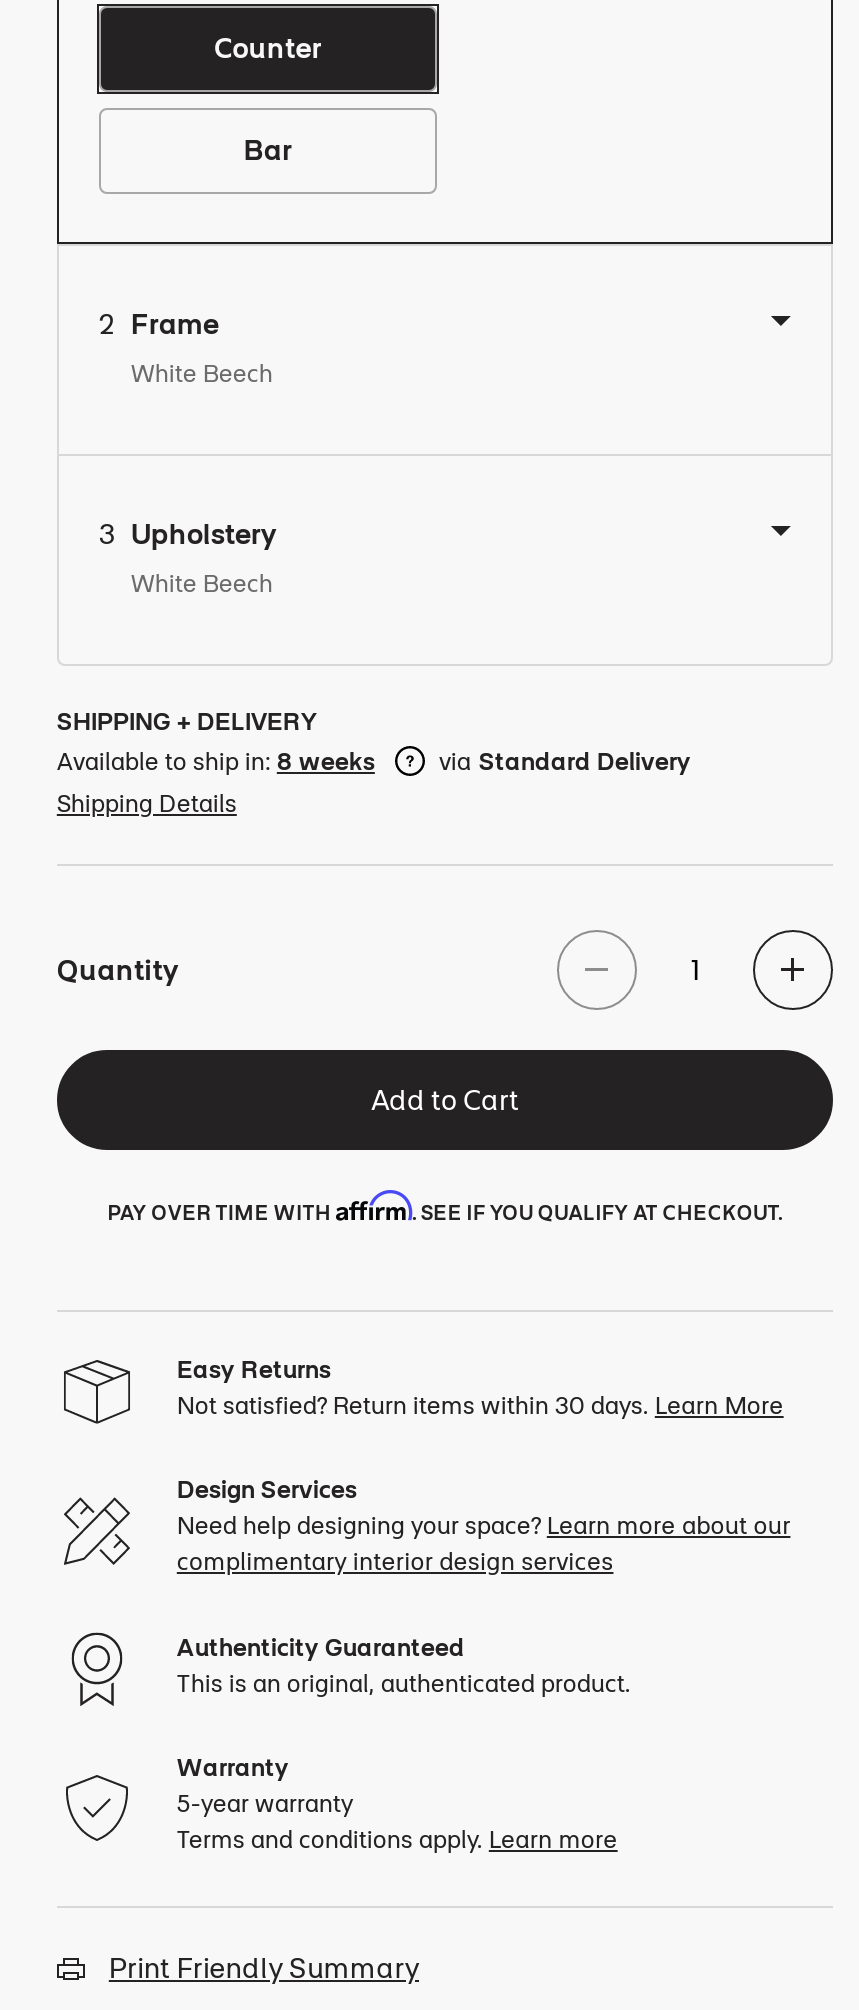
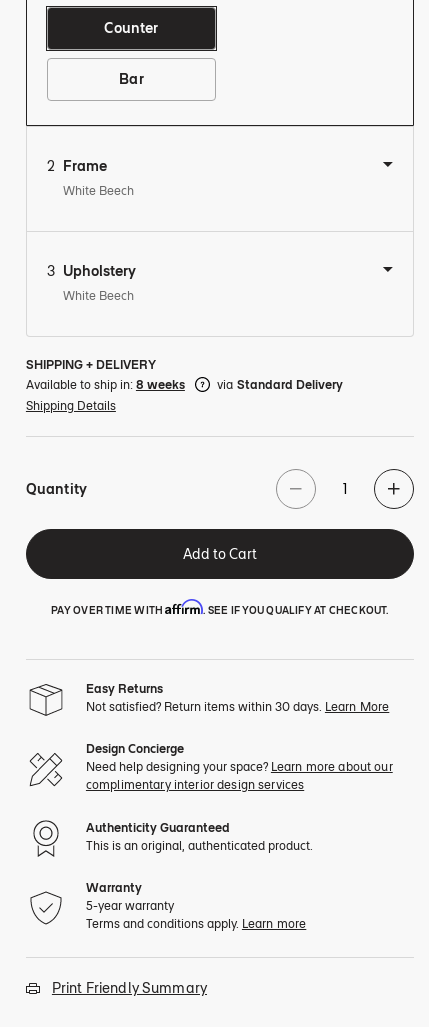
- Design Services
+ Design Concierge
